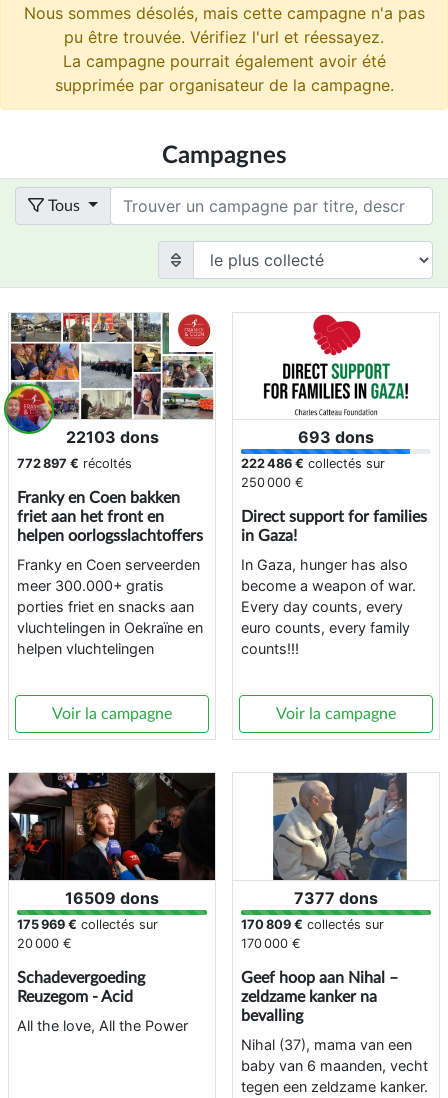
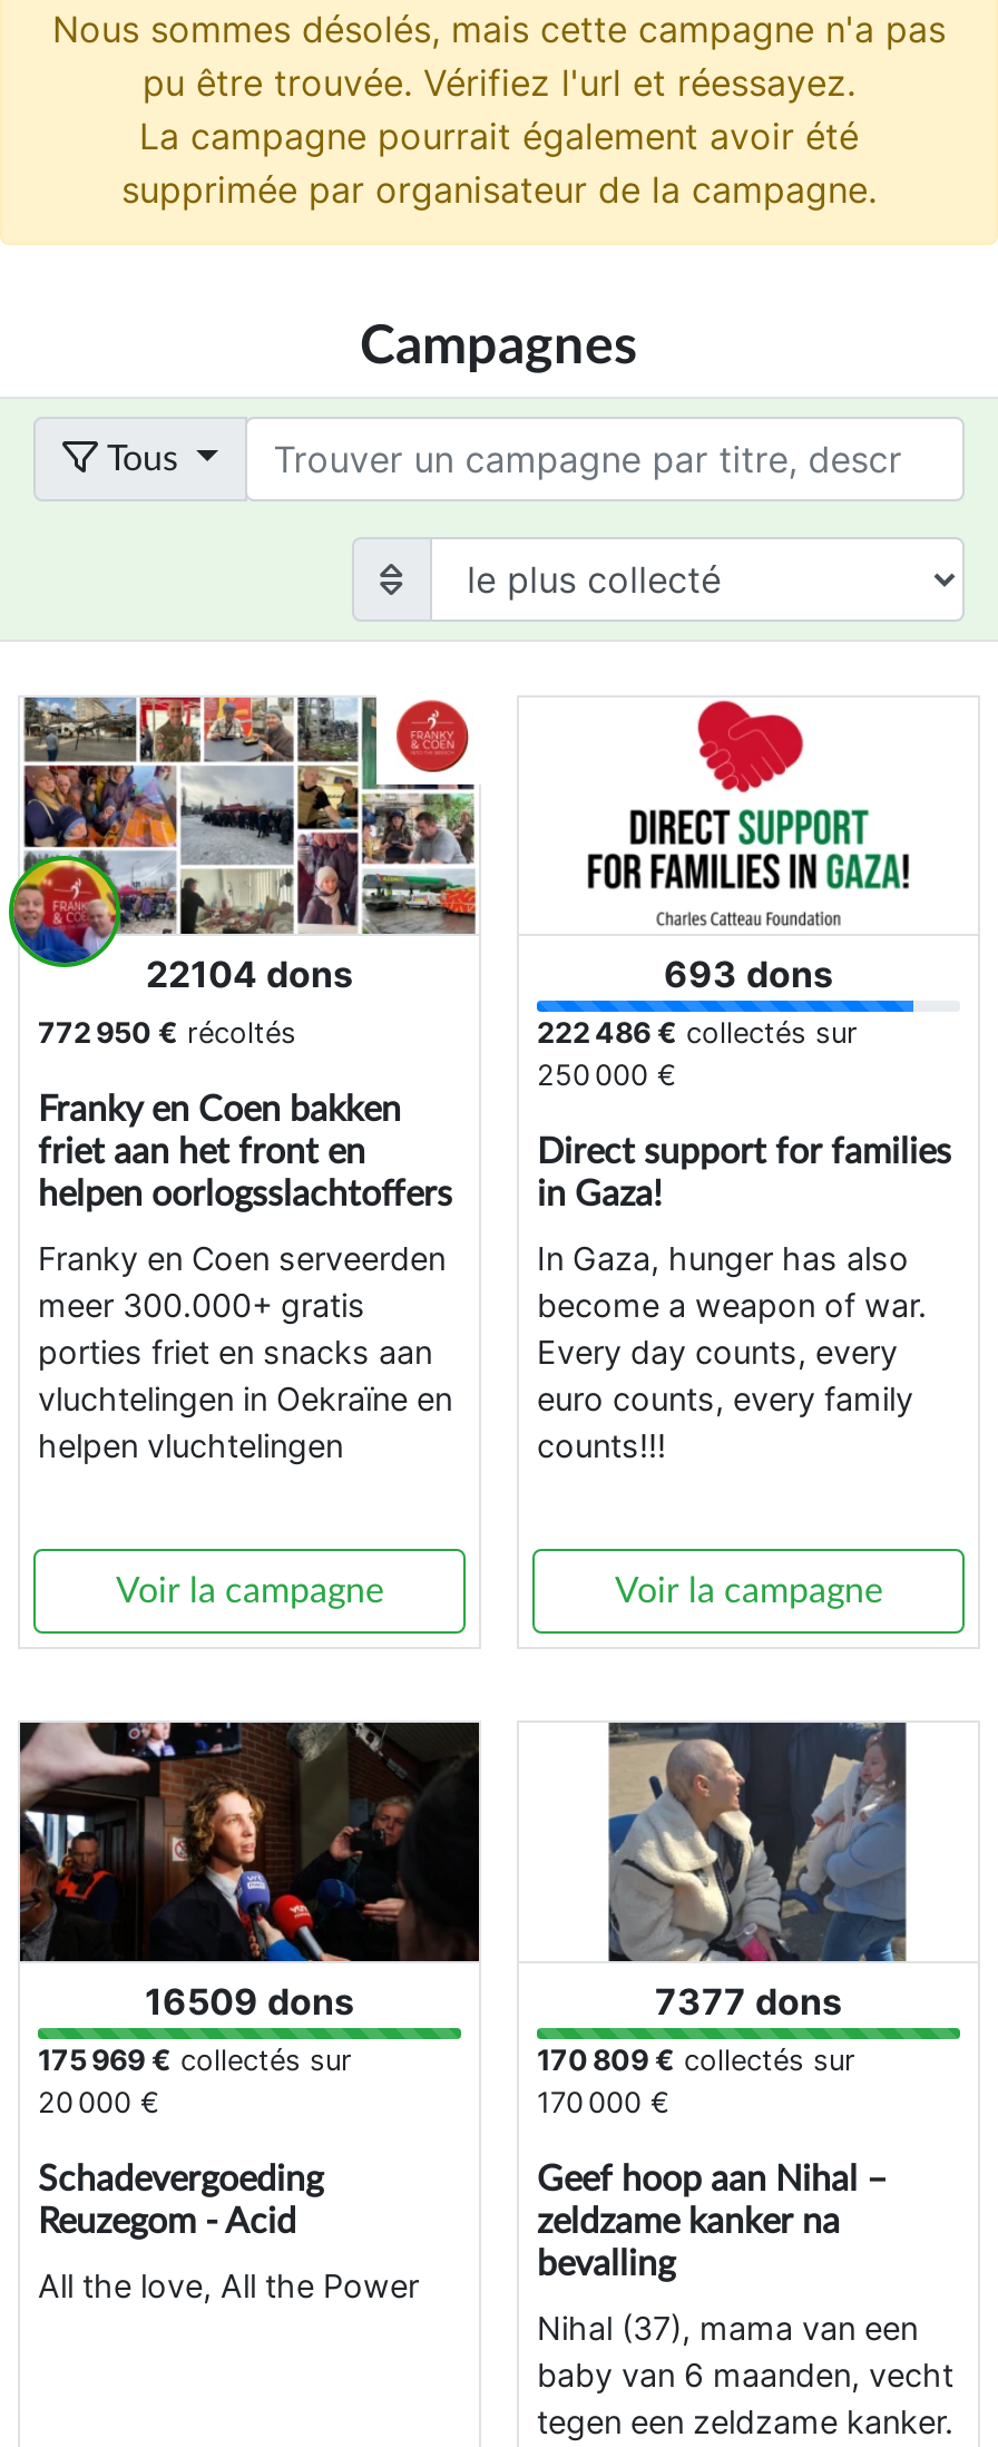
- 22103 dons
+ 22104 dons

- 772 897 €récoltés
+ 772 950 €récoltés
